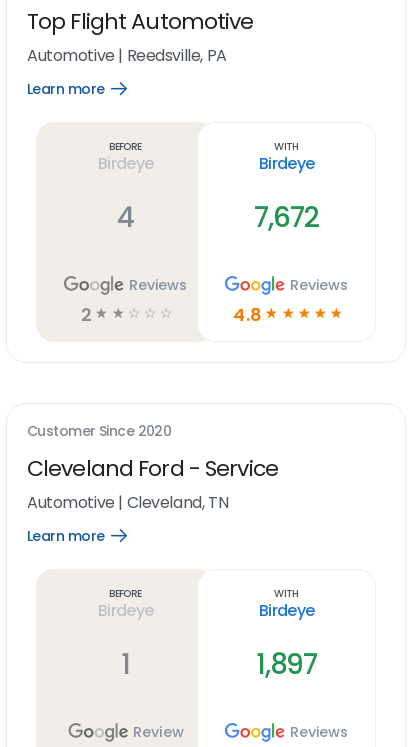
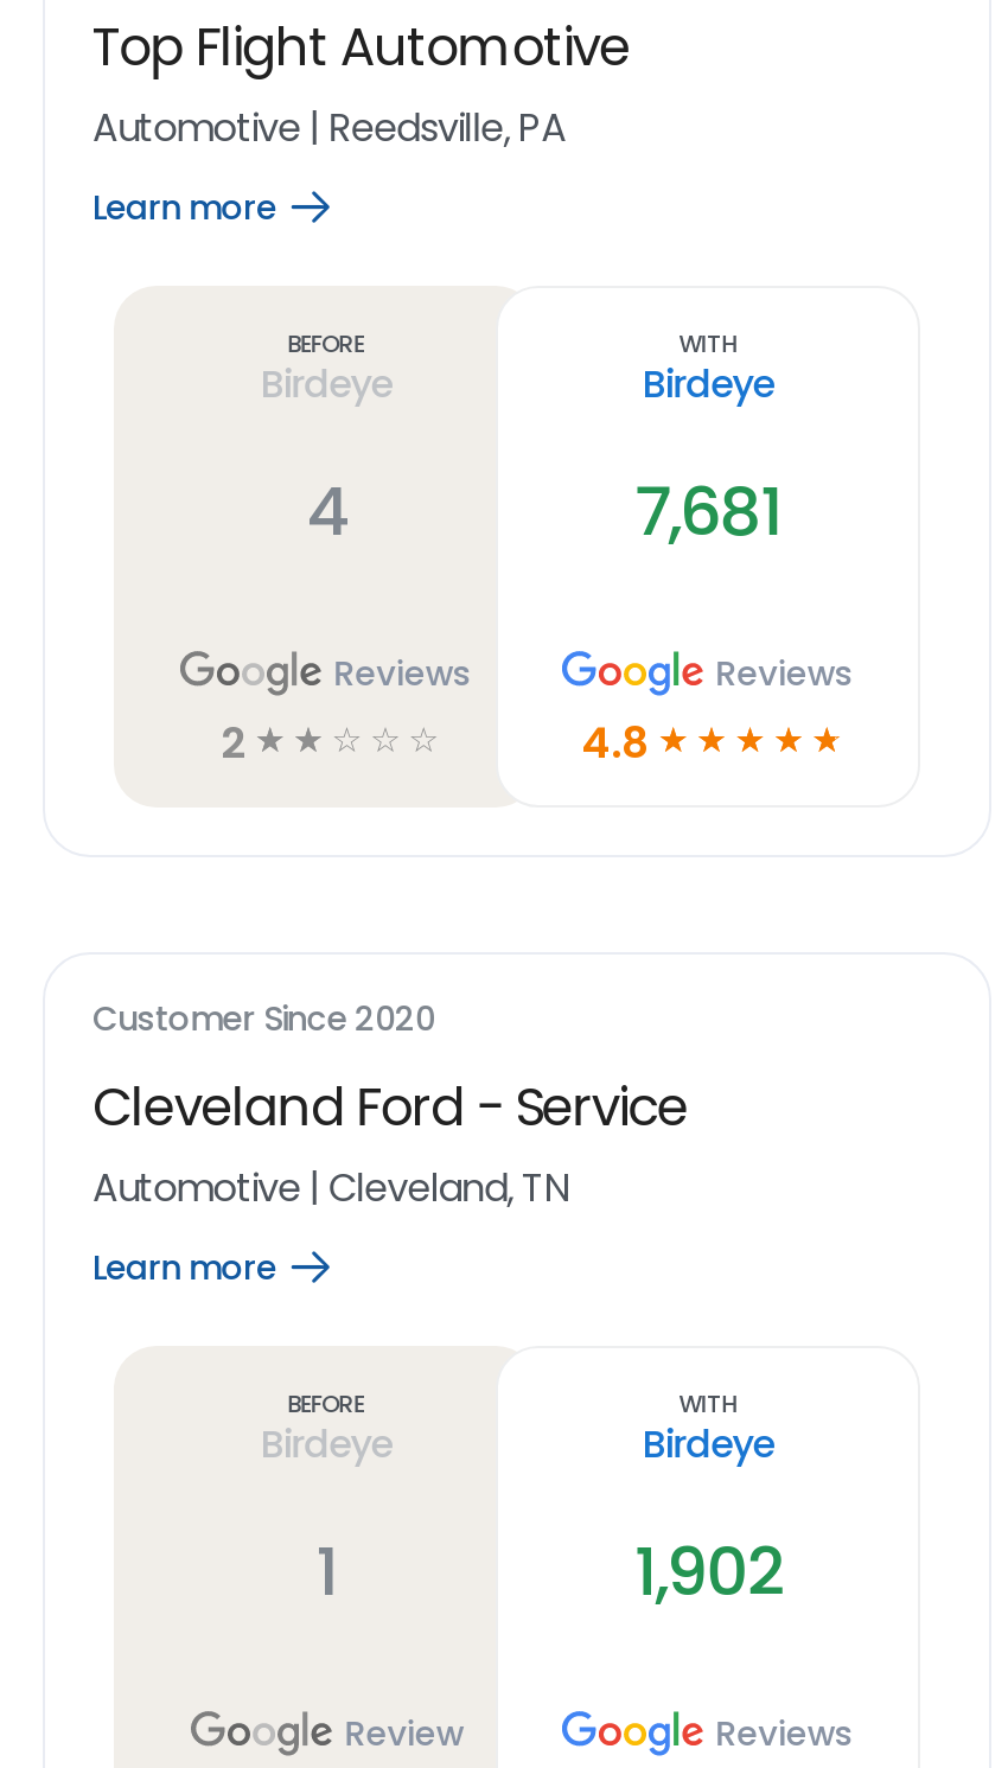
- 7,672
+ 7,681

- 1,897
+ 1,902
